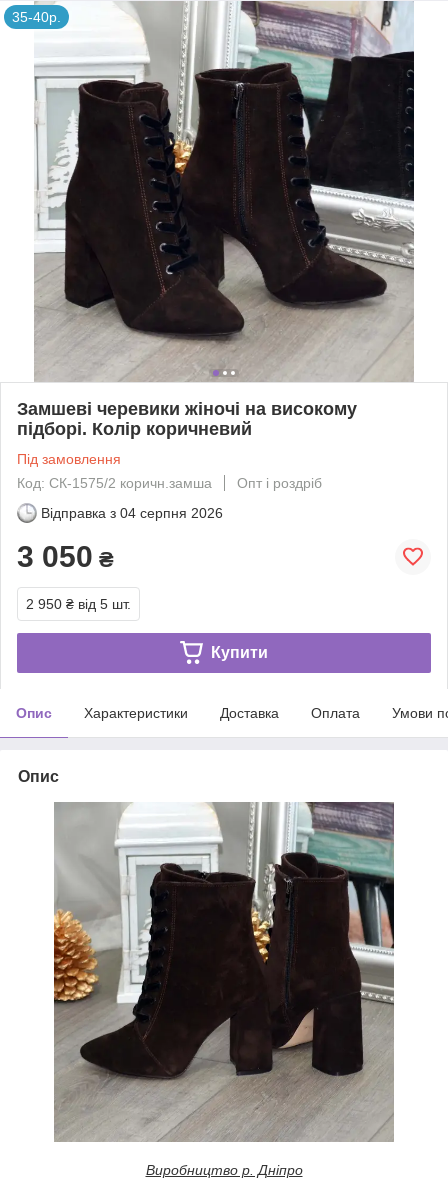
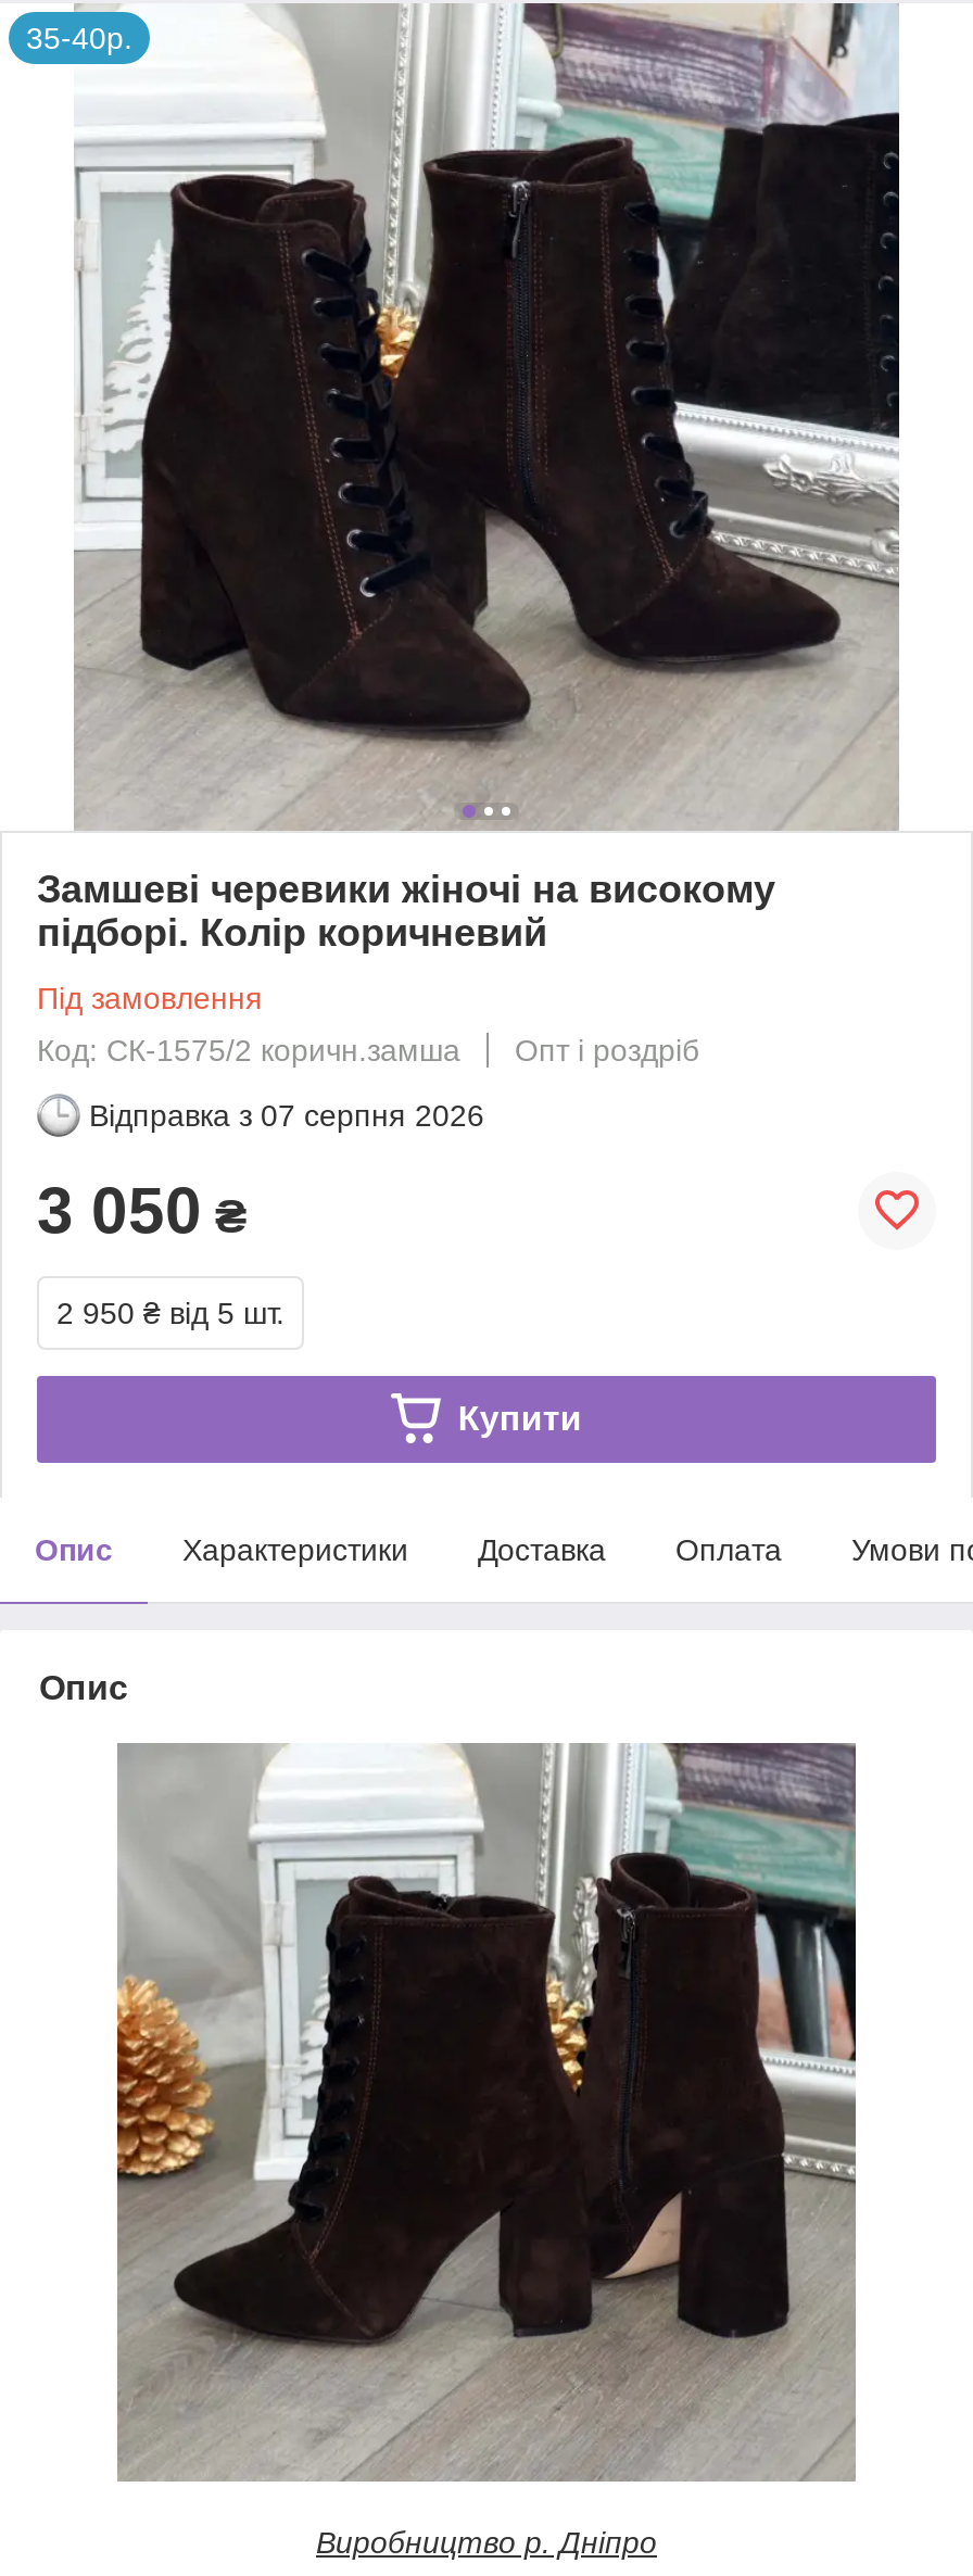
- Відправка з 04 серпня 2026
+ Відправка з 07 серпня 2026
